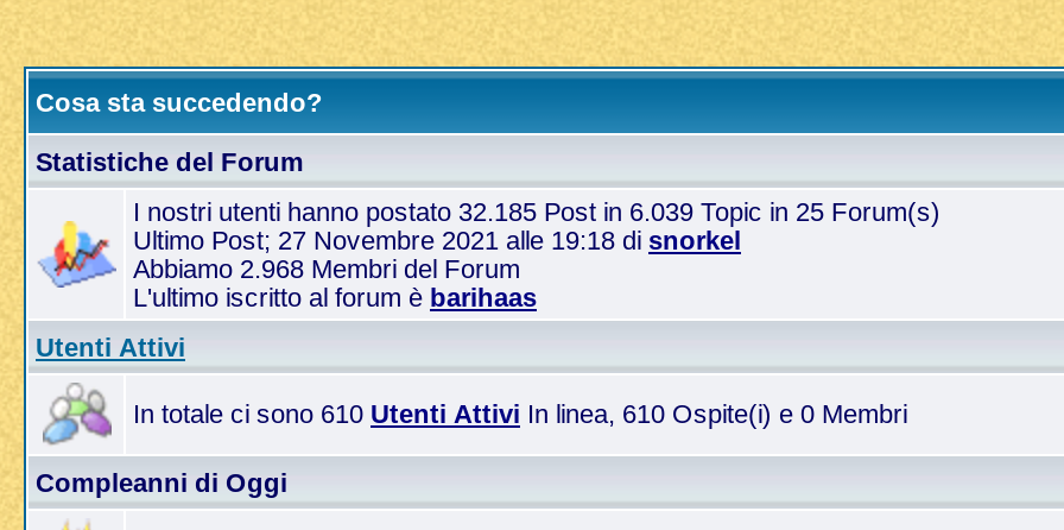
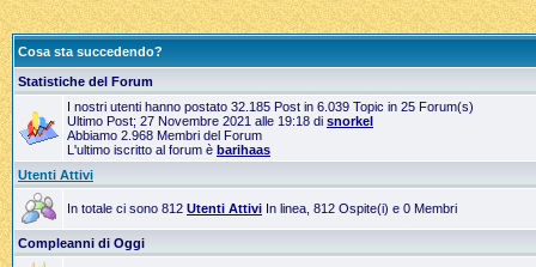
- In totale ci sono 610 Utenti Attivi In linea, 610 Ospite(i) e 0 Membri
+ In totale ci sono 812 Utenti Attivi In linea, 812 Ospite(i) e 0 Membri
